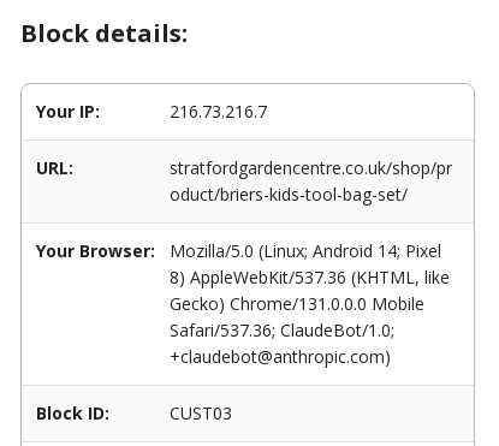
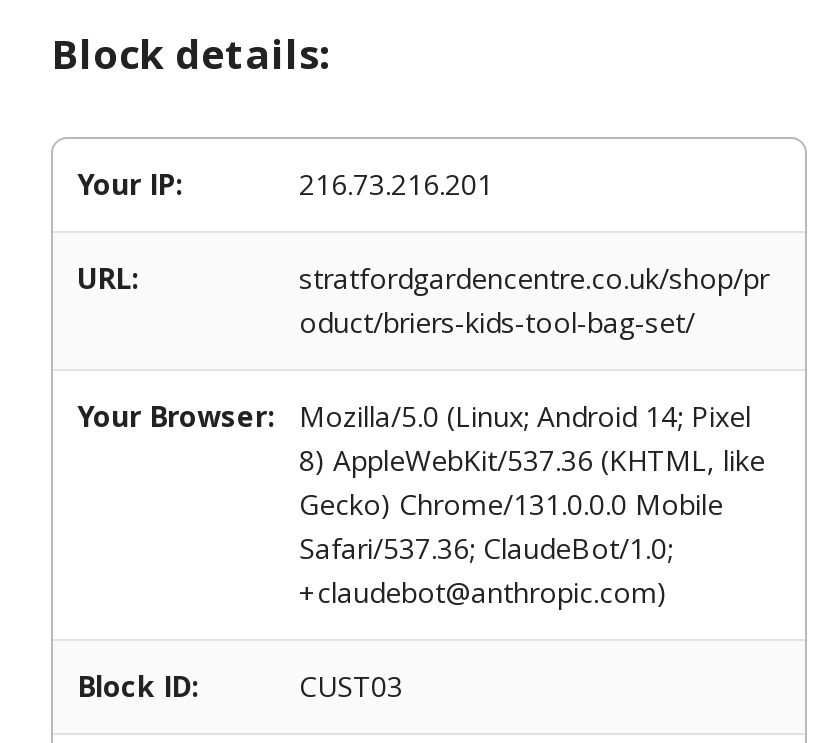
- 216.73.216.7
+ 216.73.216.201
